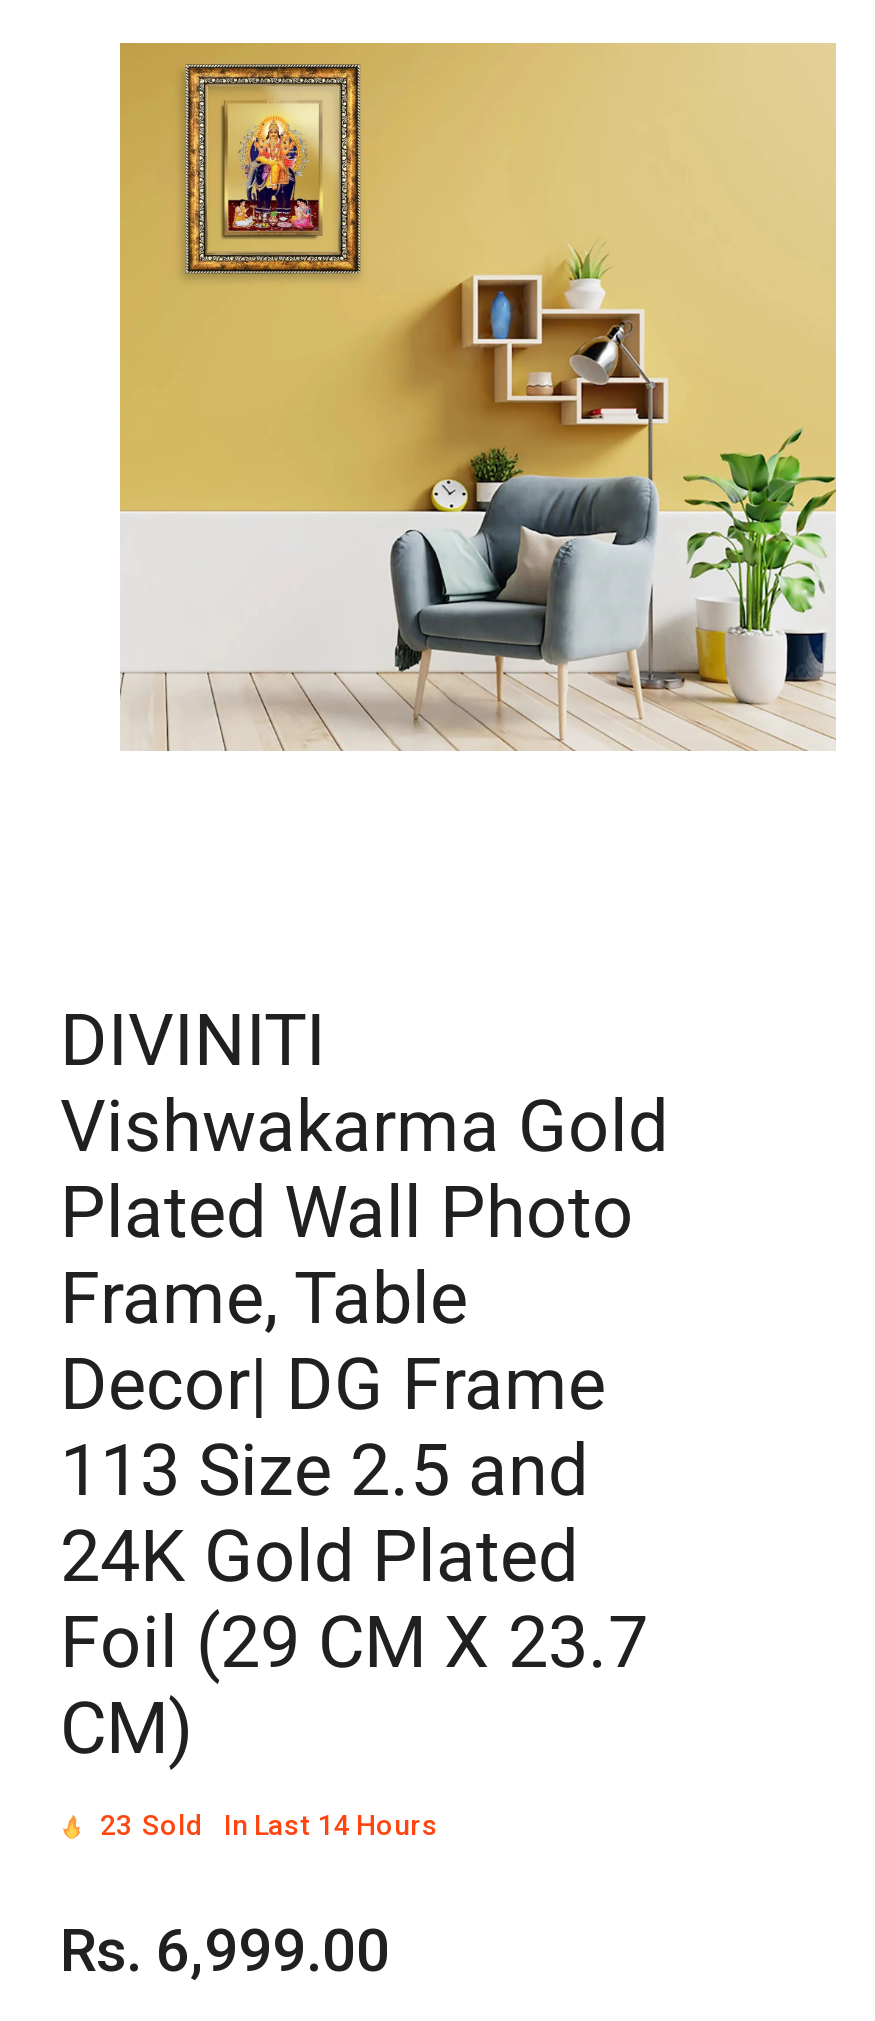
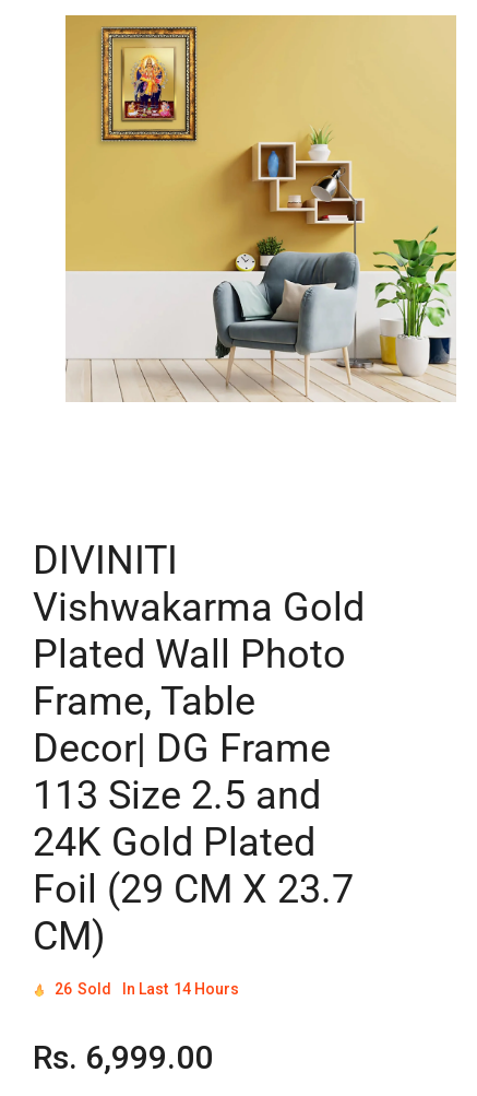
- 23 Sold In Last 14 Hours
+ 26 Sold In Last 14 Hours
